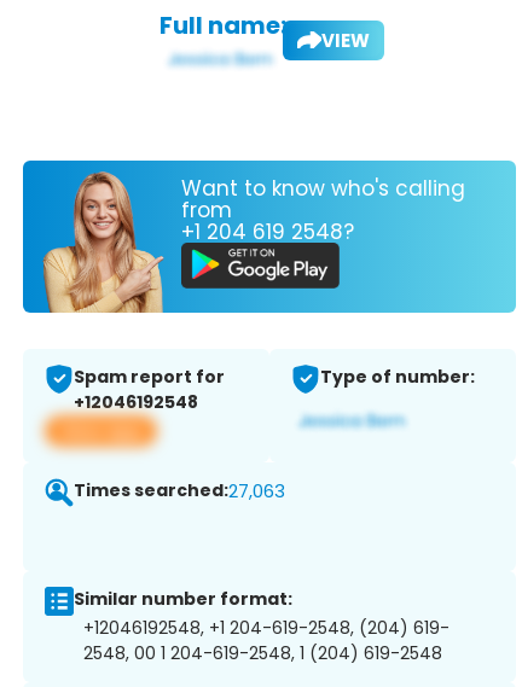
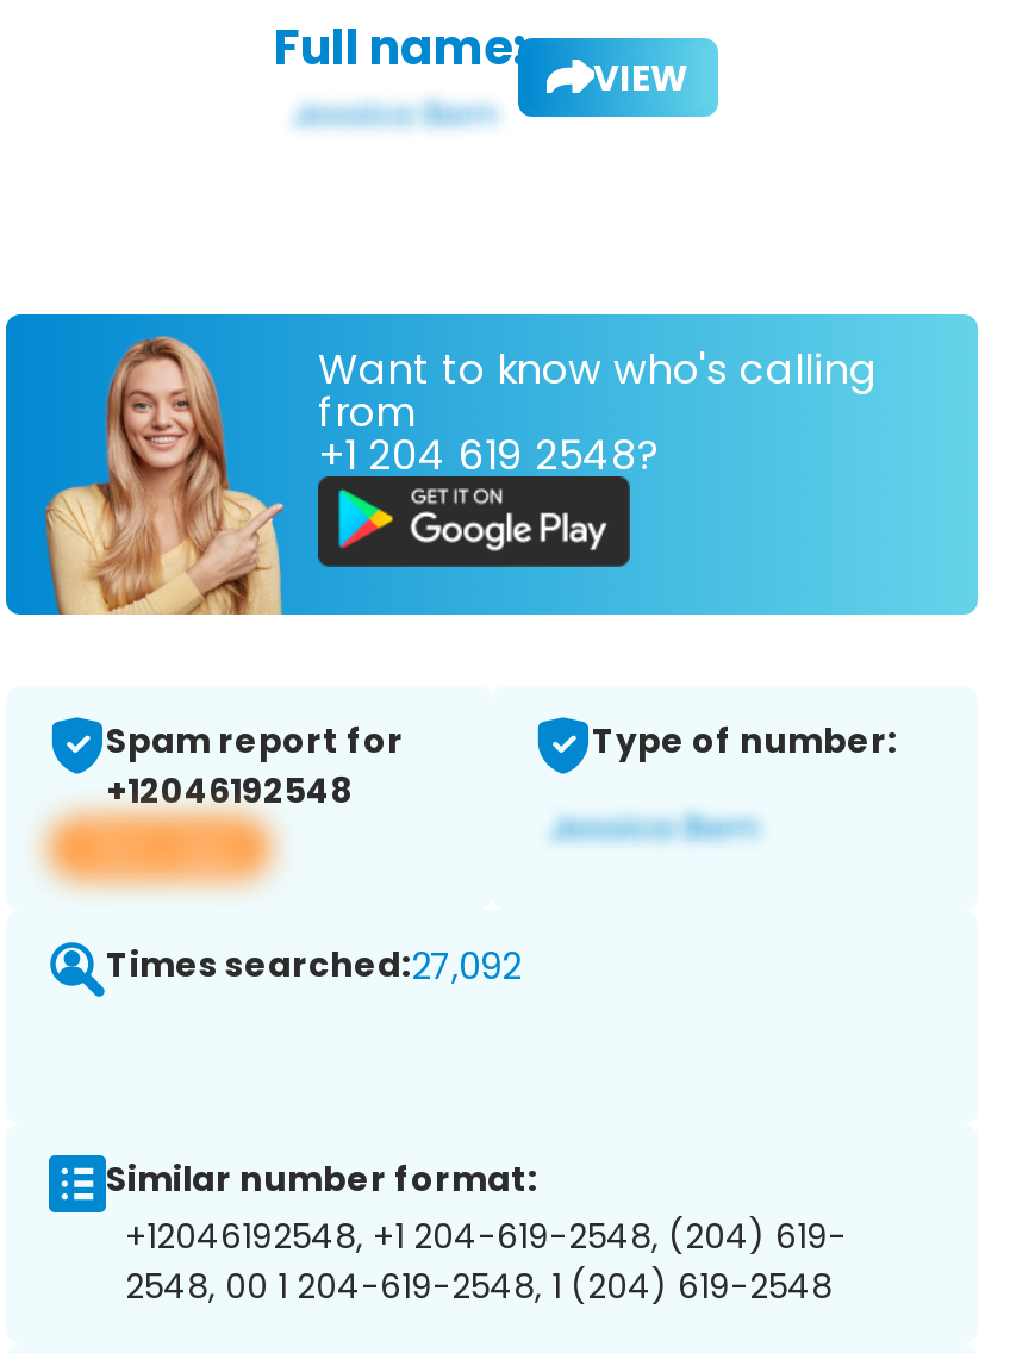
- Times searched:27,063
+ Times searched:27,092
